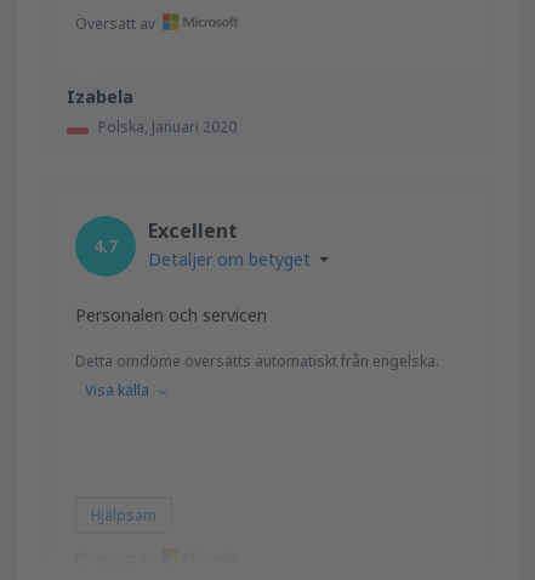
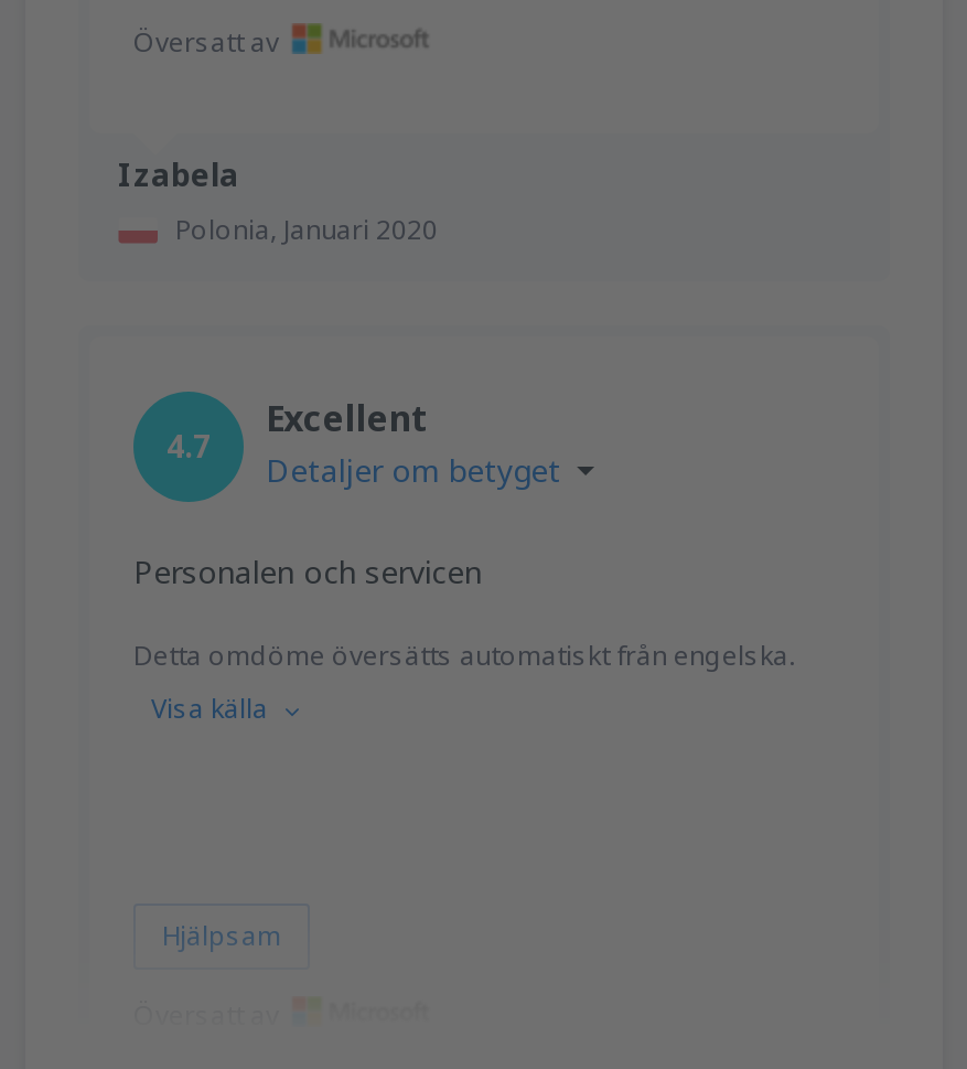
- Polska, Januari 2020
+ Polonia, Januari 2020
